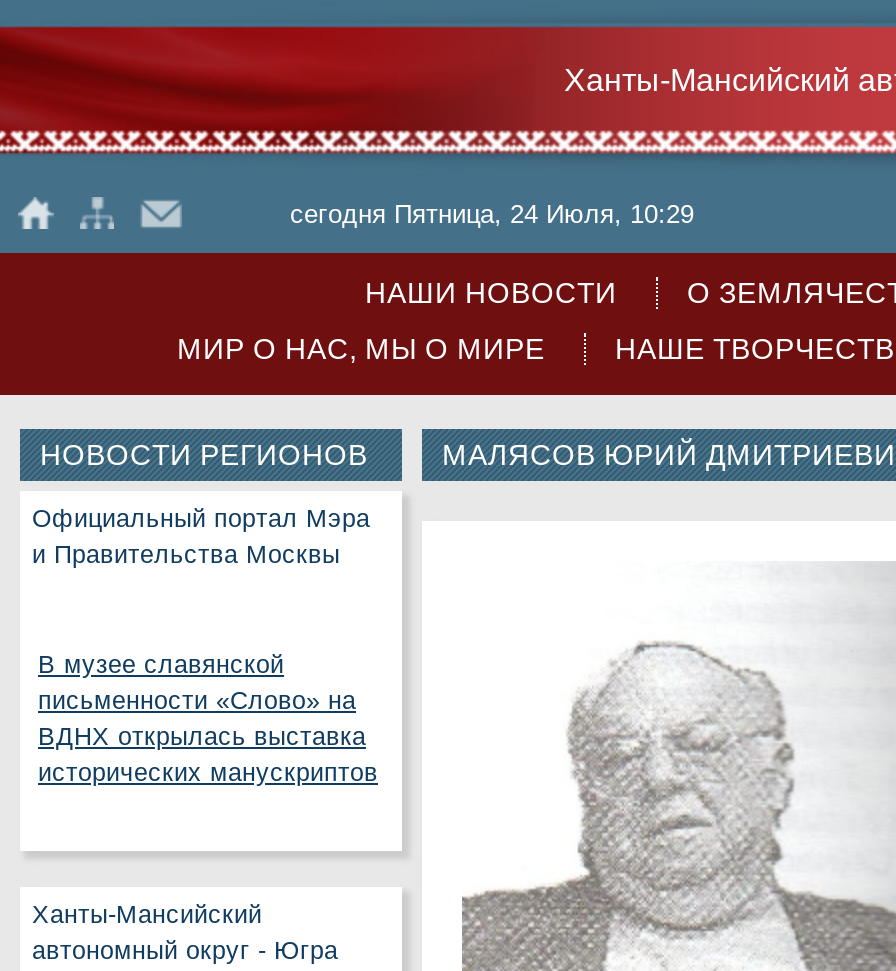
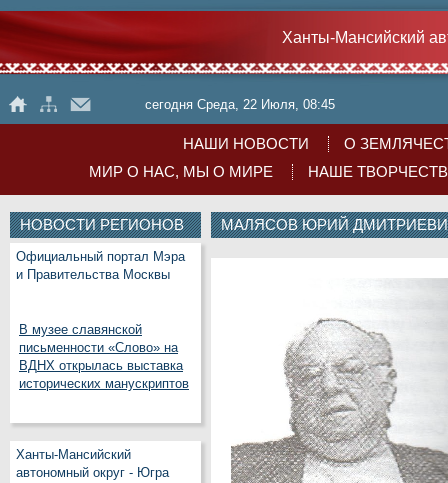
- сегодня Пятница, 24 Июля, 10:29
+ сегодня Среда, 22 Июля, 08:45
